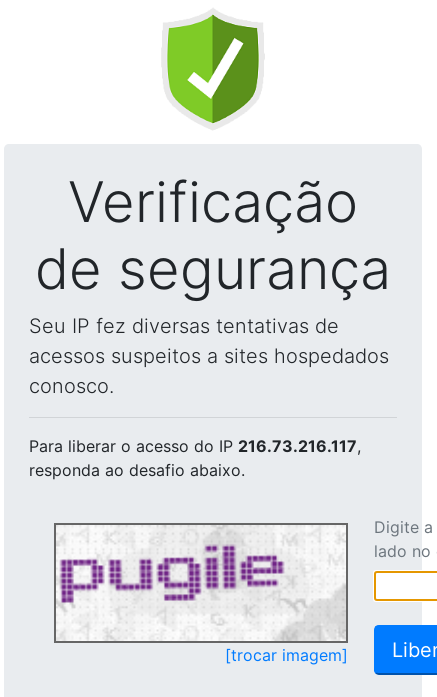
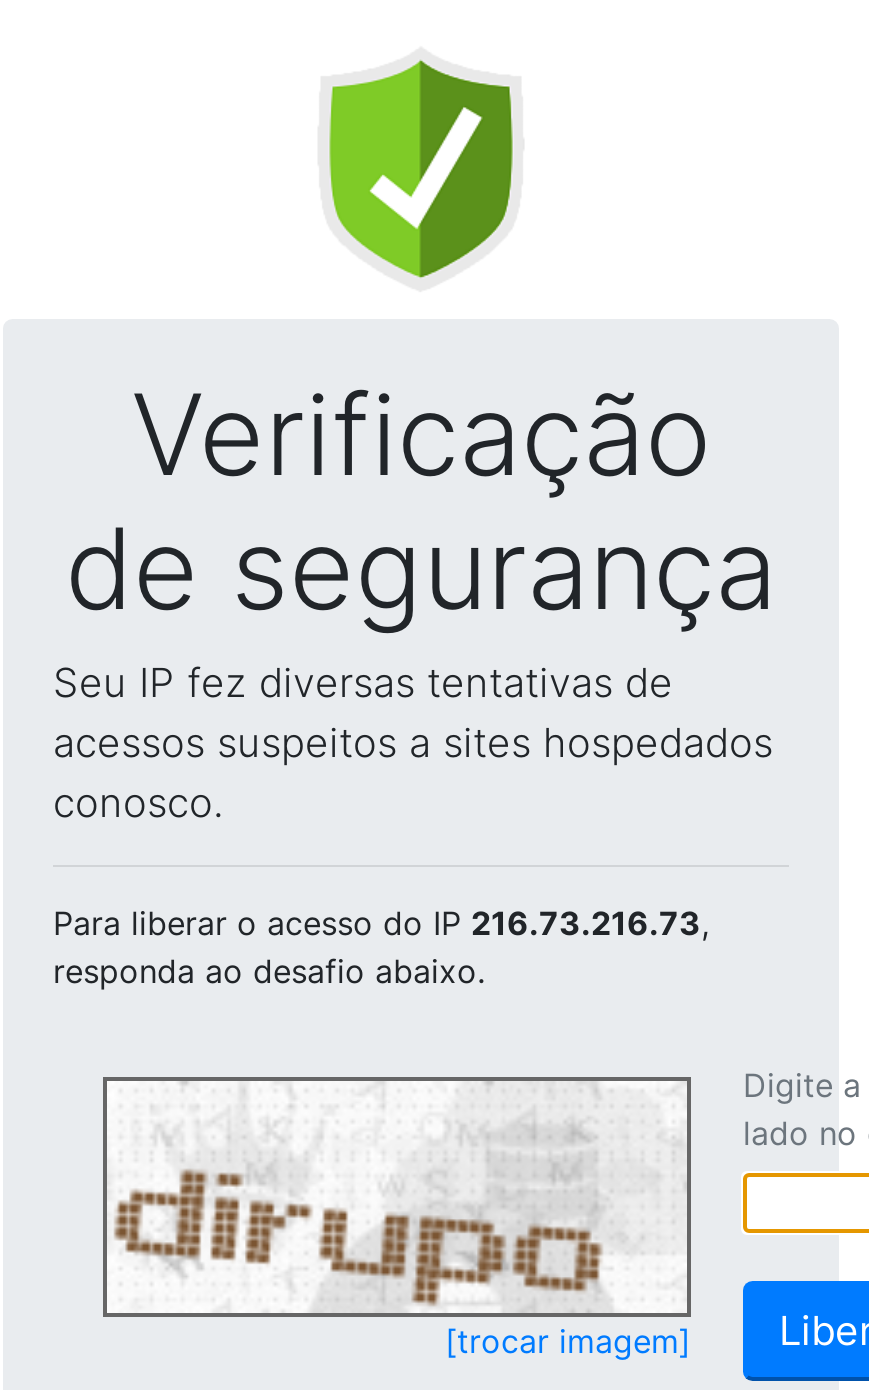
- Para liberar o acesso do IP 216.73.216.117,
+ Para liberar o acesso do IP 216.73.216.73,

- [image]
+ [image]
